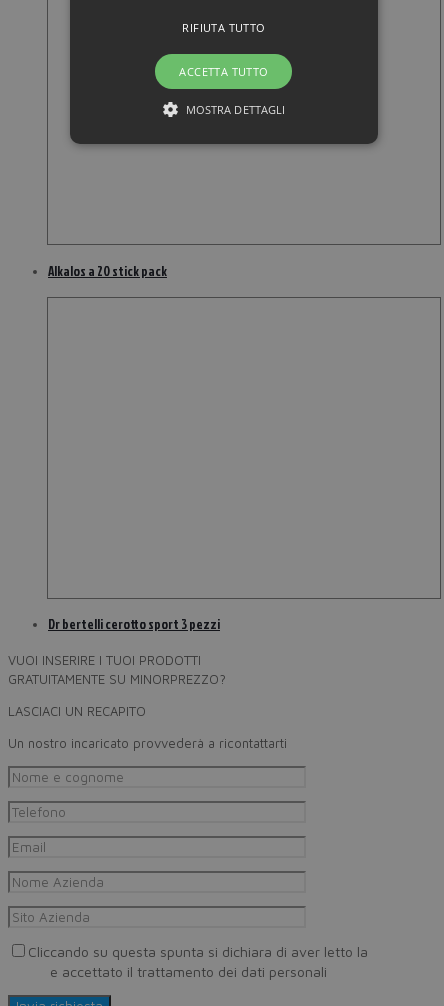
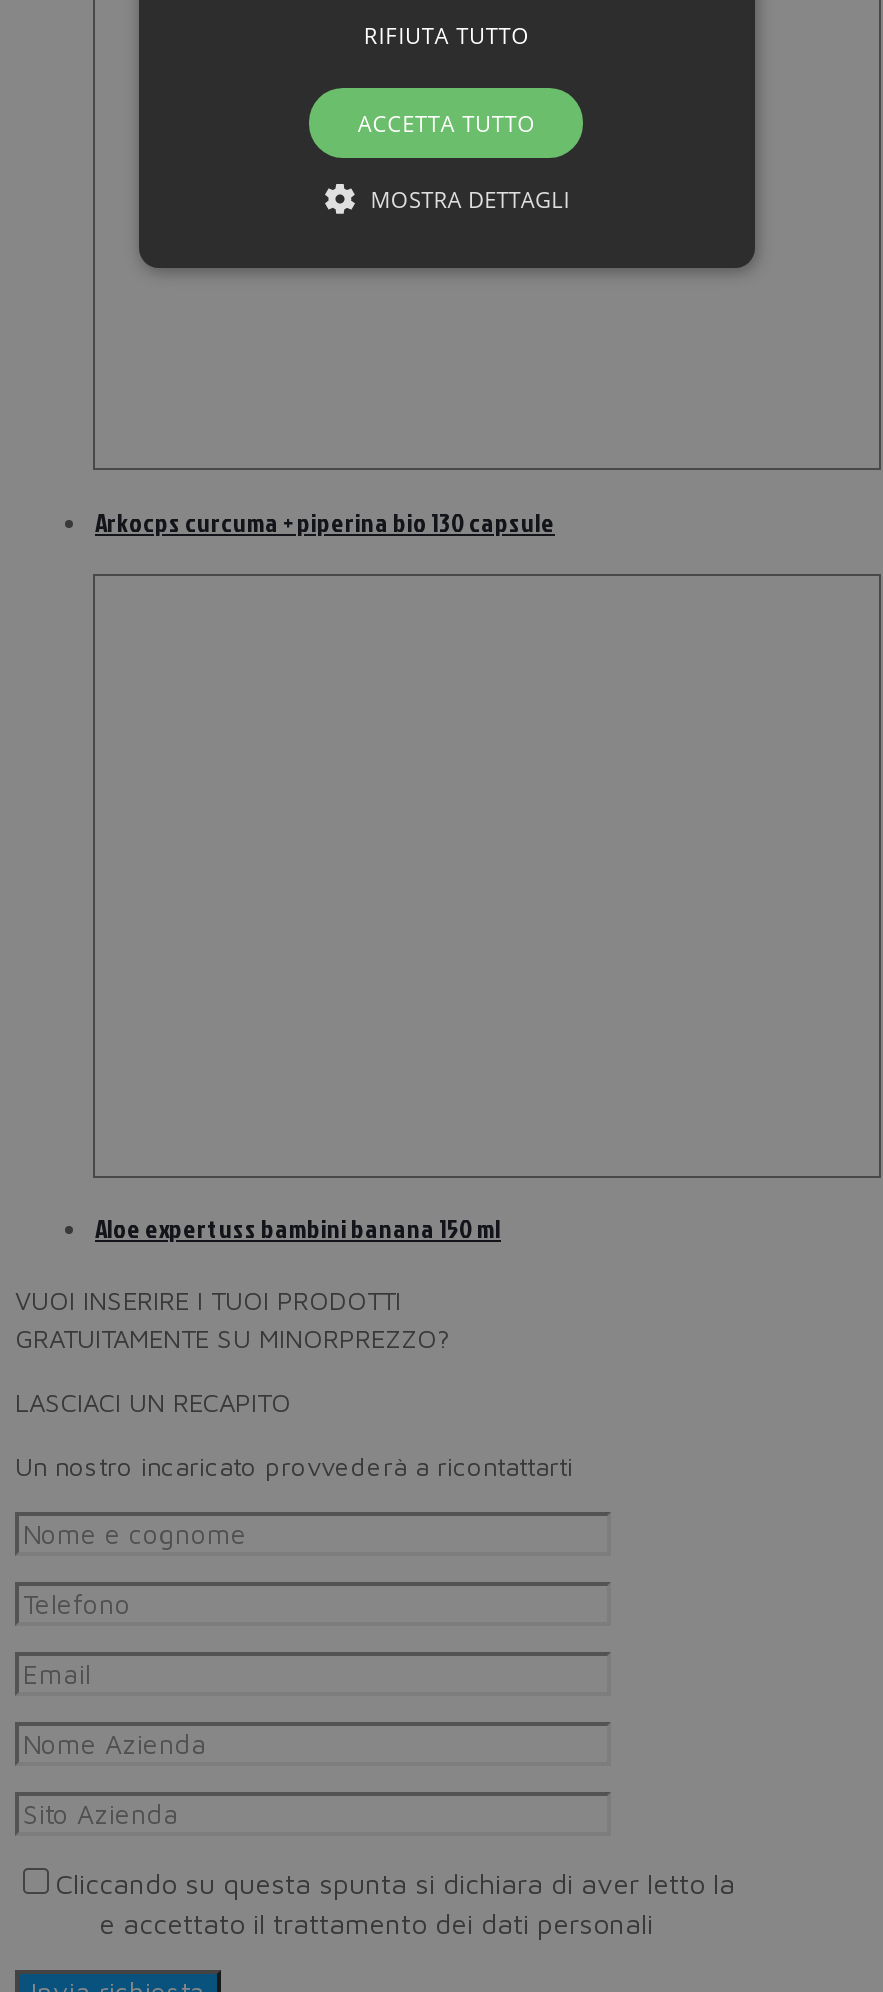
- Alkalos a 20 stick pack
+ Arkocps curcuma + piperina bio 130 capsule

- Dr bertelli cerotto sport 3 pezzi
+ Aloe expertuss bambini banana 150 ml
